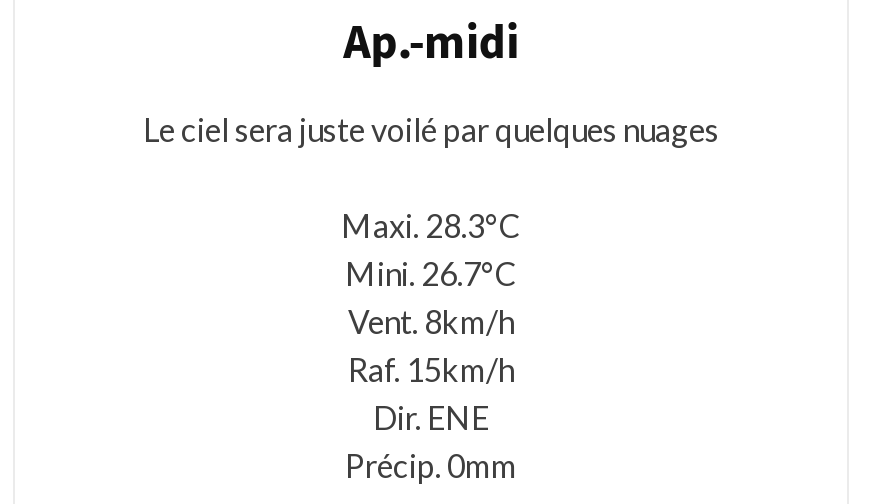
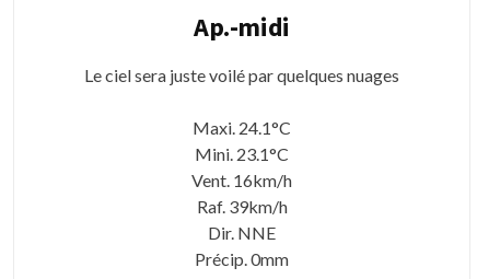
- Maxi. 28.3°C
+ Maxi. 24.1°C

- Mini. 26.7°C
+ Mini. 23.1°C

- Vent. 8km/h
+ Vent. 16km/h

- Raf. 15km/h
+ Raf. 39km/h

- Dir. ENE
+ Dir. NNE
